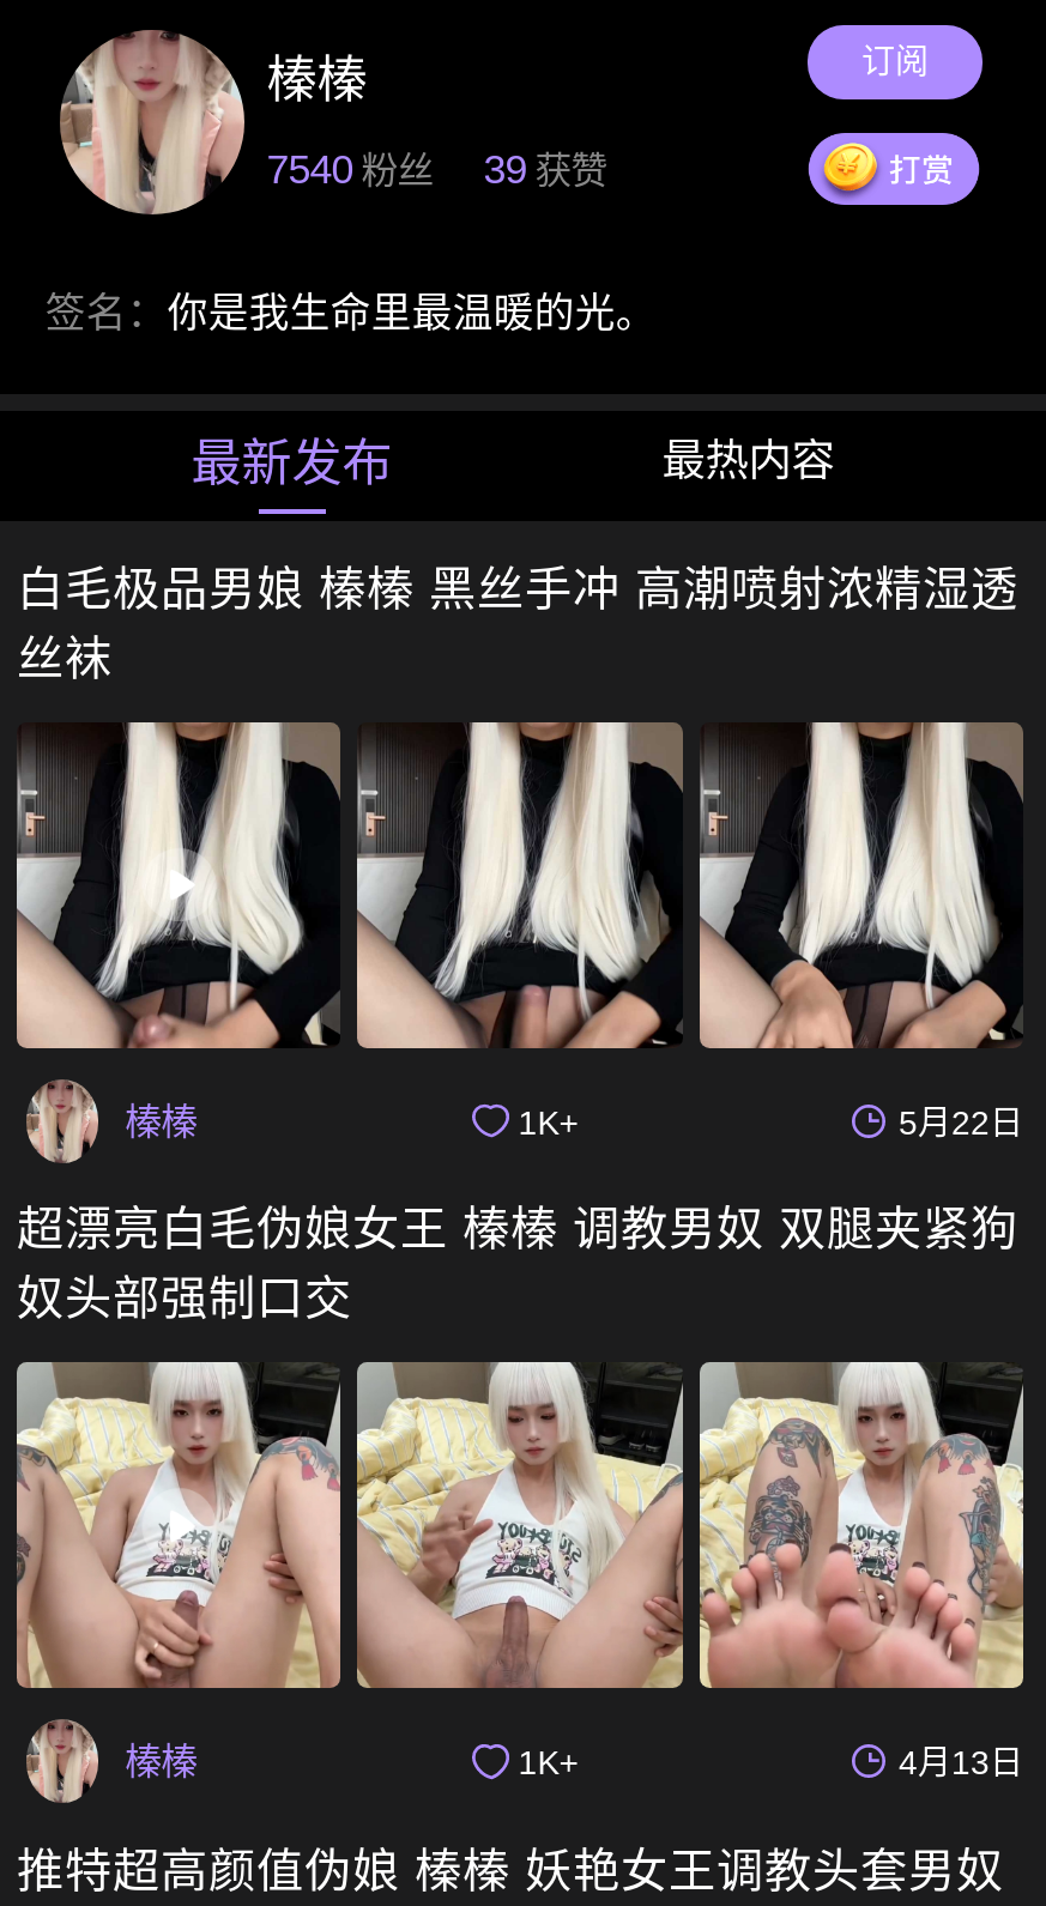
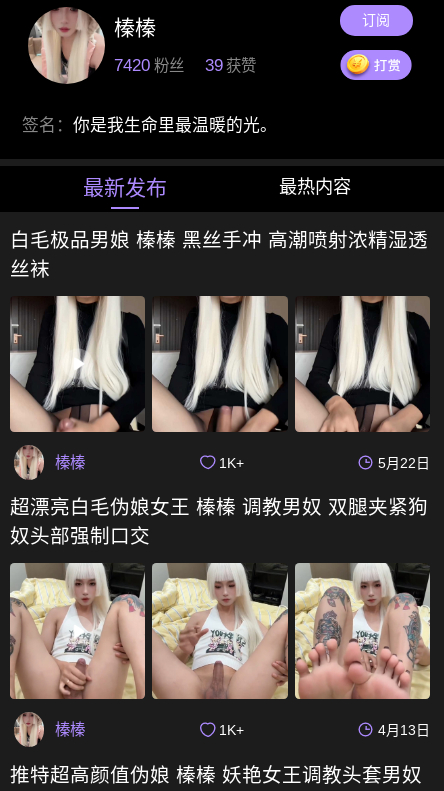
- 7540 粉丝 39 获赞
+ 7420 粉丝 39 获赞
